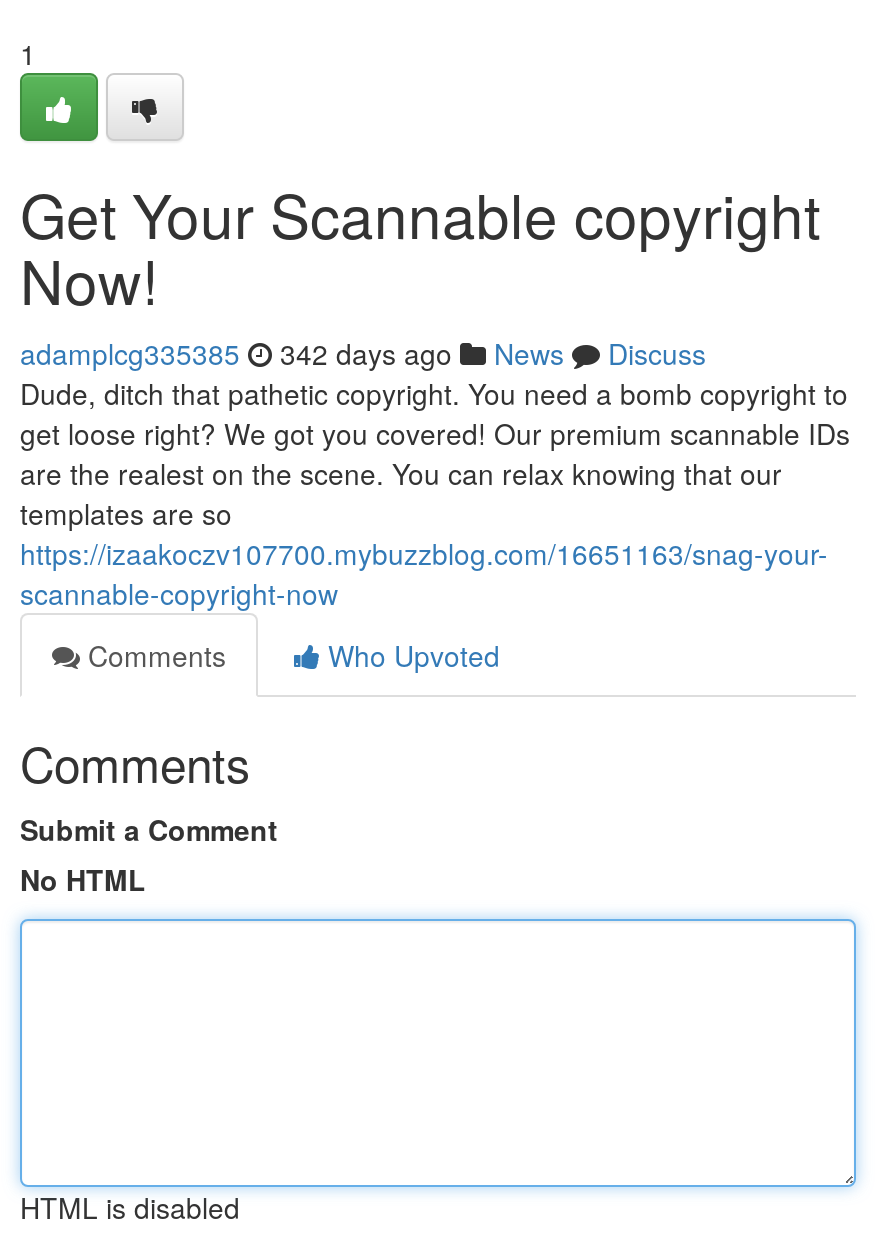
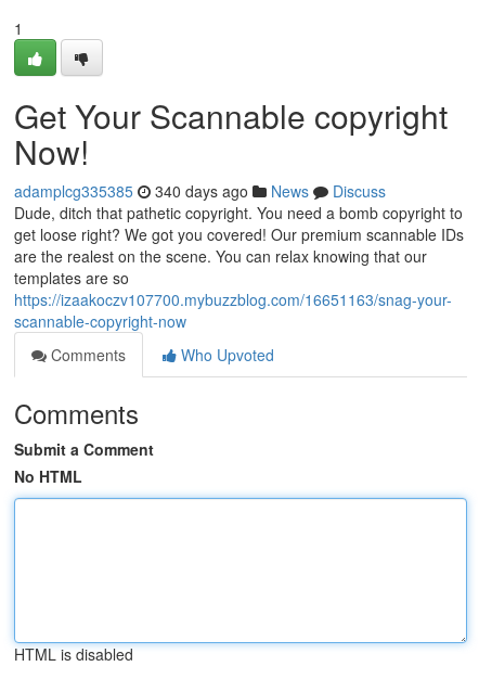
- adamplcg335385 342 days ago News Discuss
+ adamplcg335385 340 days ago News Discuss
